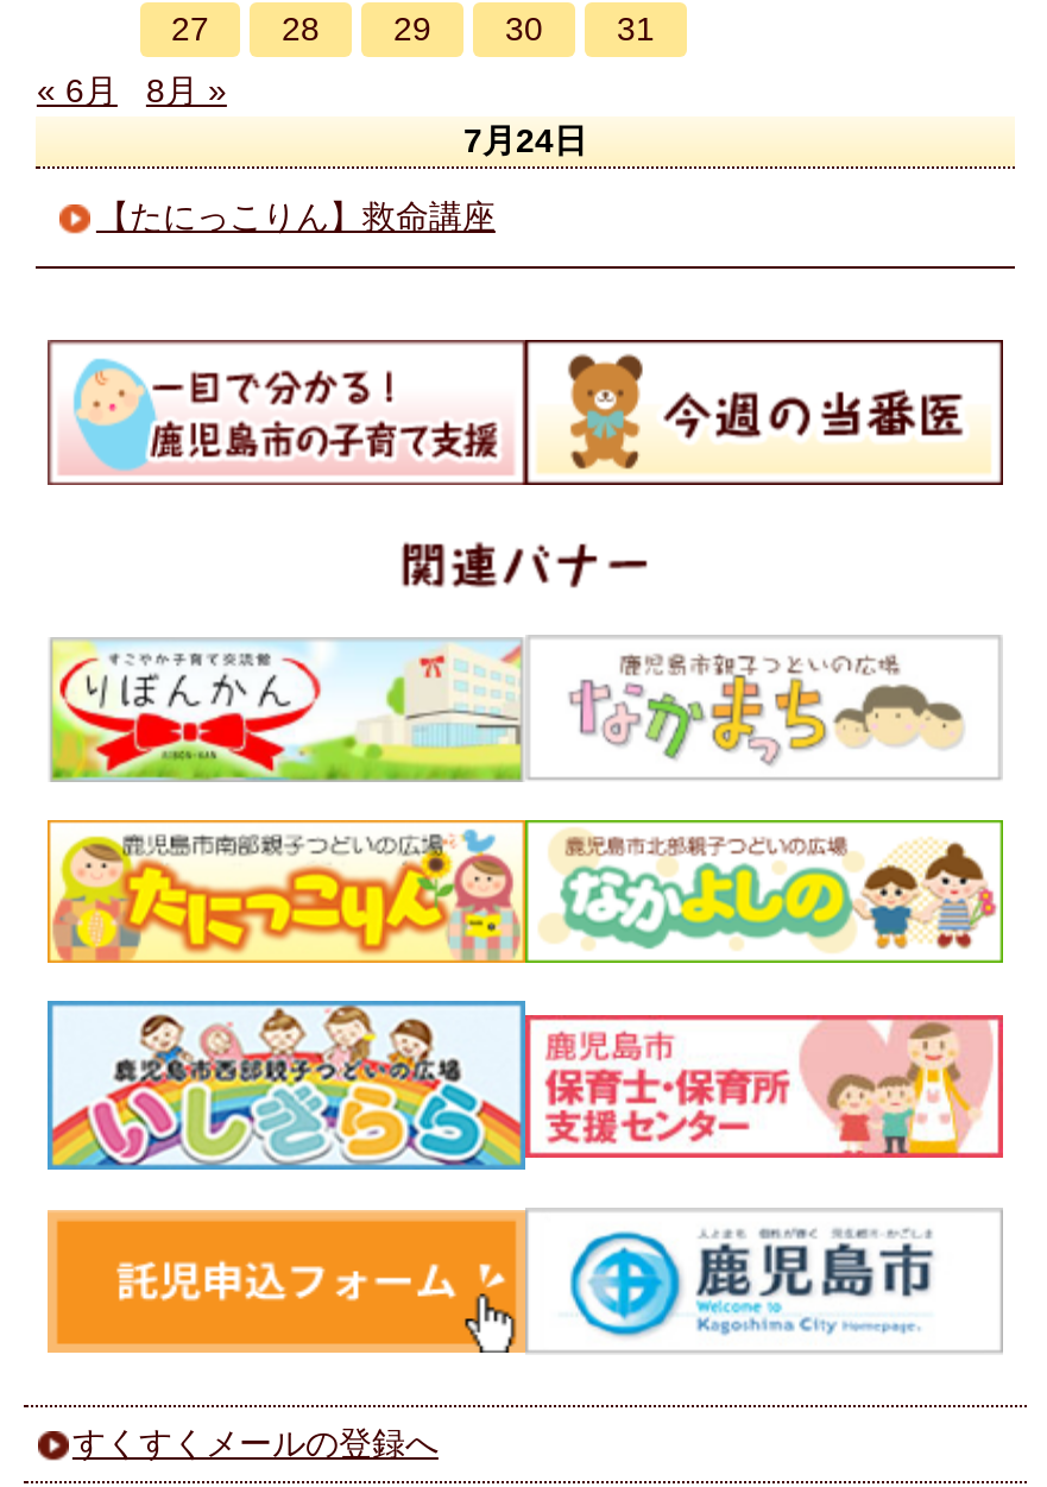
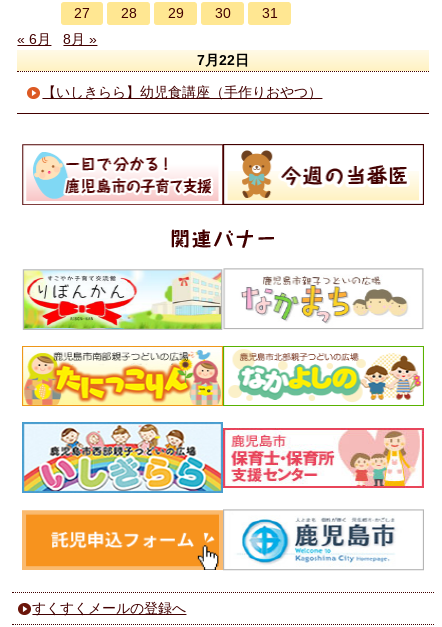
- 7月24日
+ 7月22日

- 【たにっこりん】救命講座
+ 【いしきらら】幼児食講座（手作りおやつ）
